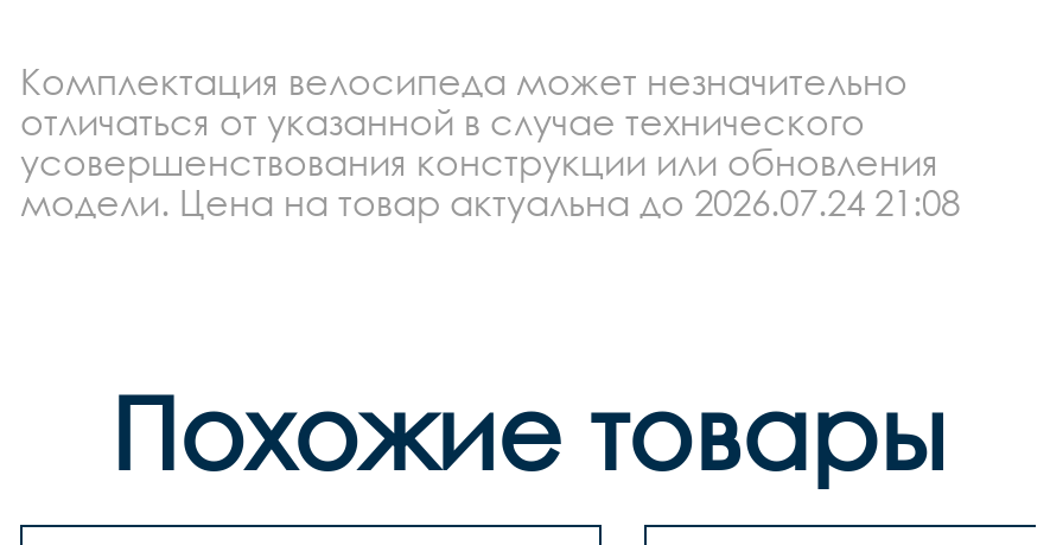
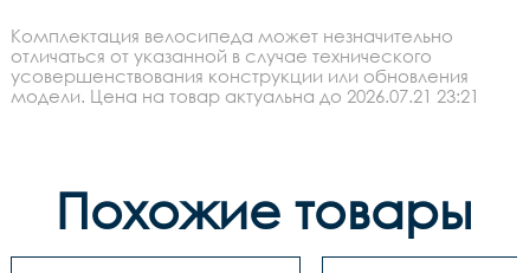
- модели. Цена на товар актуальна до 2026.07.24 21:08
+ модели. Цена на товар актуальна до 2026.07.21 23:21
